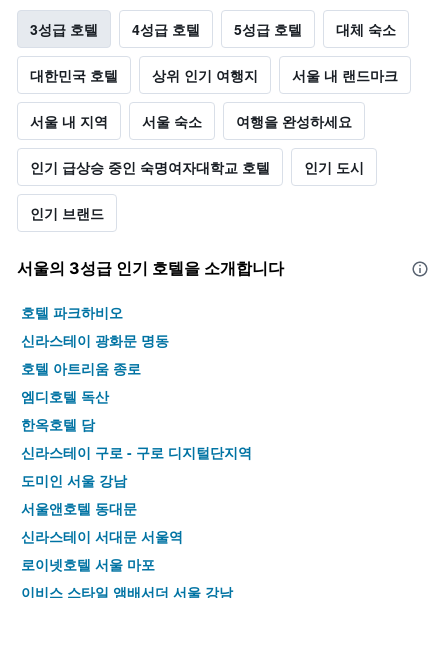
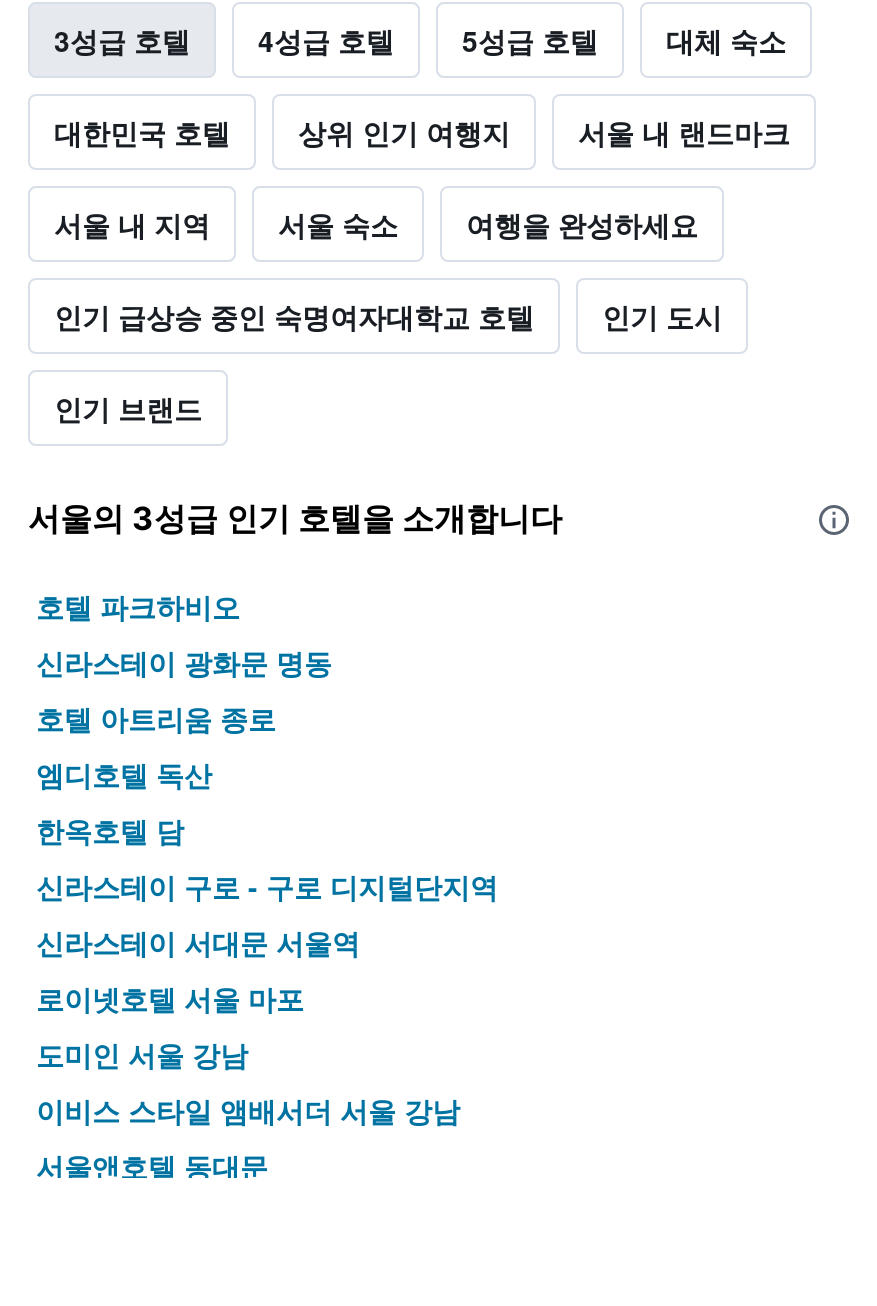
moved down: 도미인 서울 강남

moved down: 서울앤호텔 동대문

moved up: 신라스테이 서대문 서울역 | 로이넷호텔 서울 마포

moved up: 이비스 스타일 앰배서더 서울 강남
